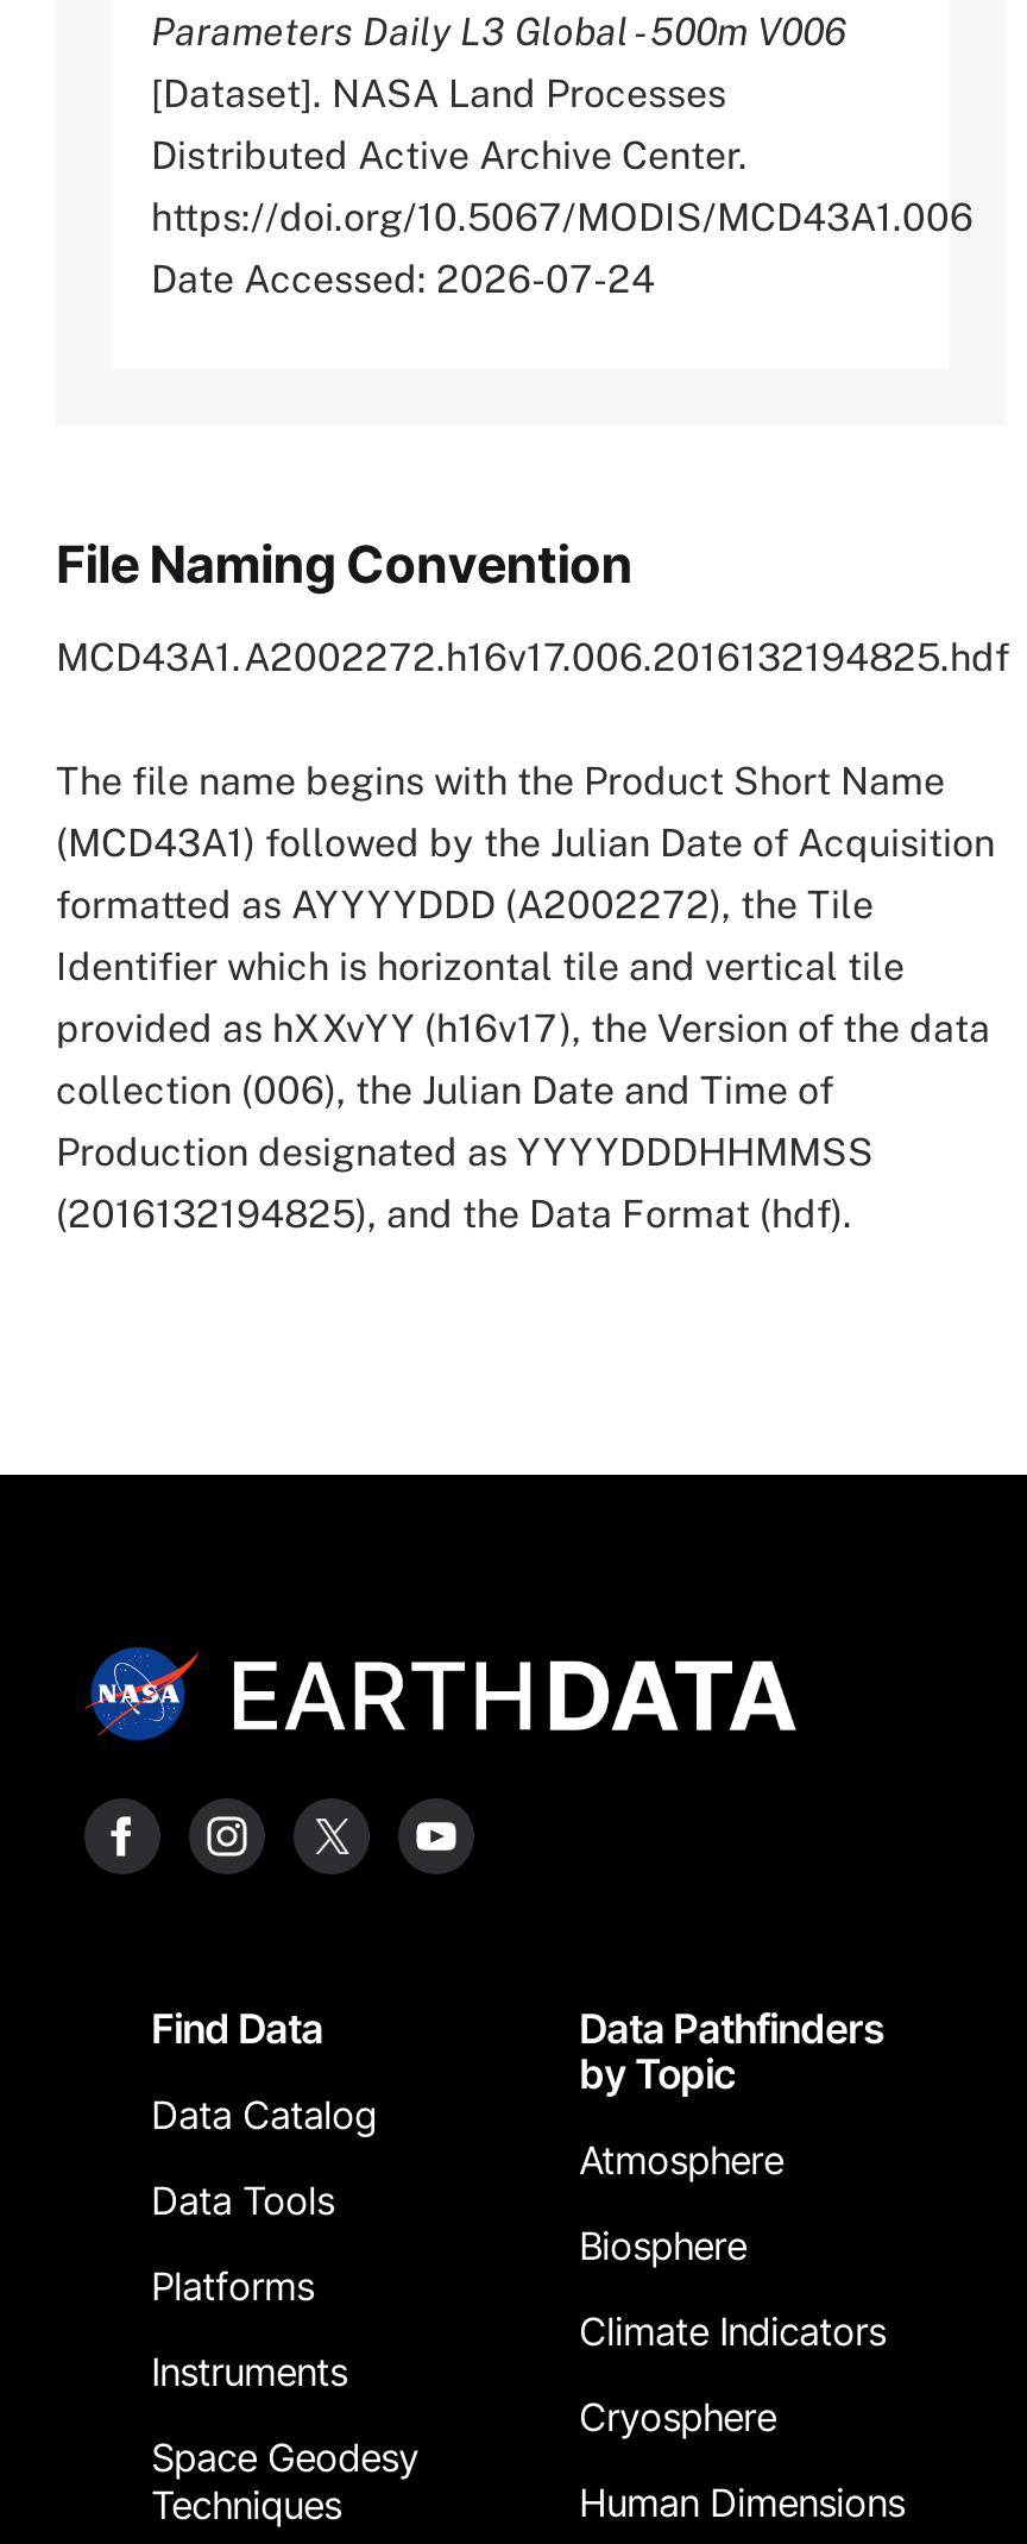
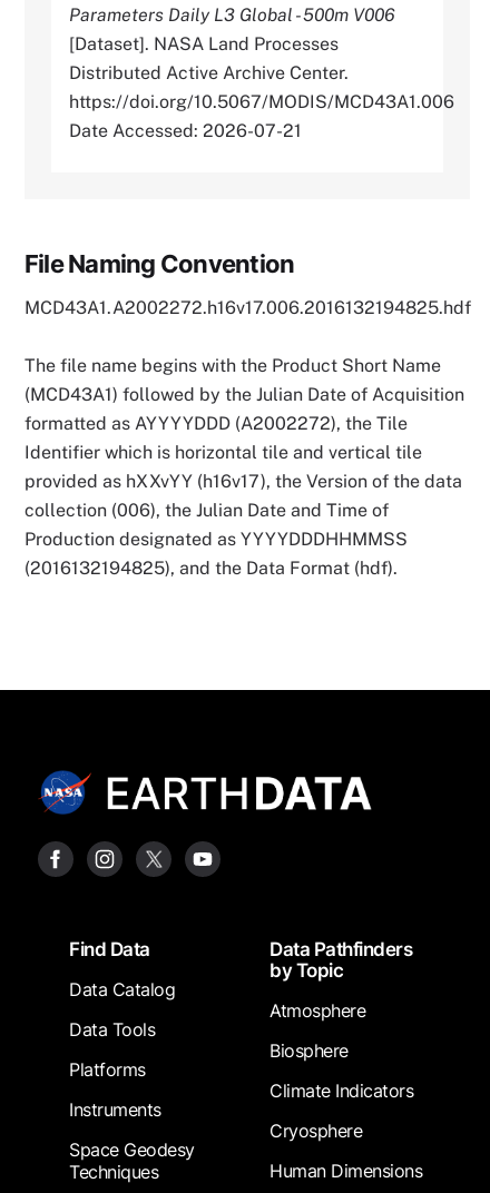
- Date Accessed: 2026-07-24
+ Date Accessed: 2026-07-21
